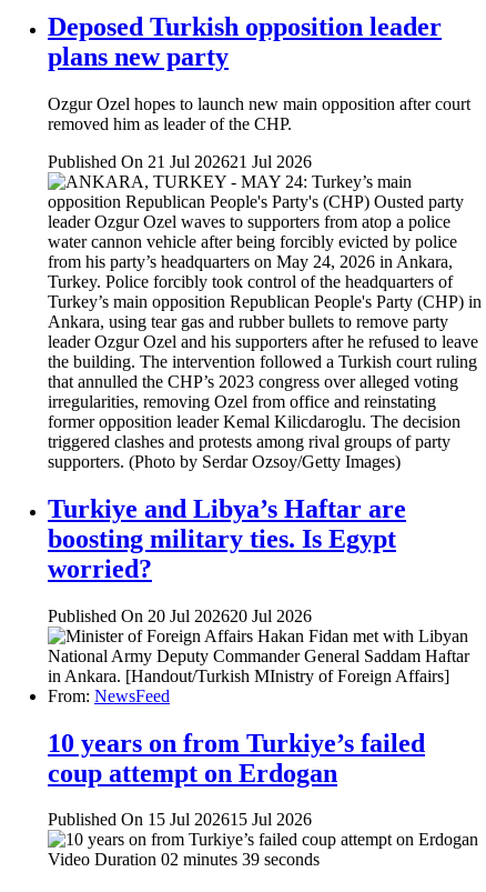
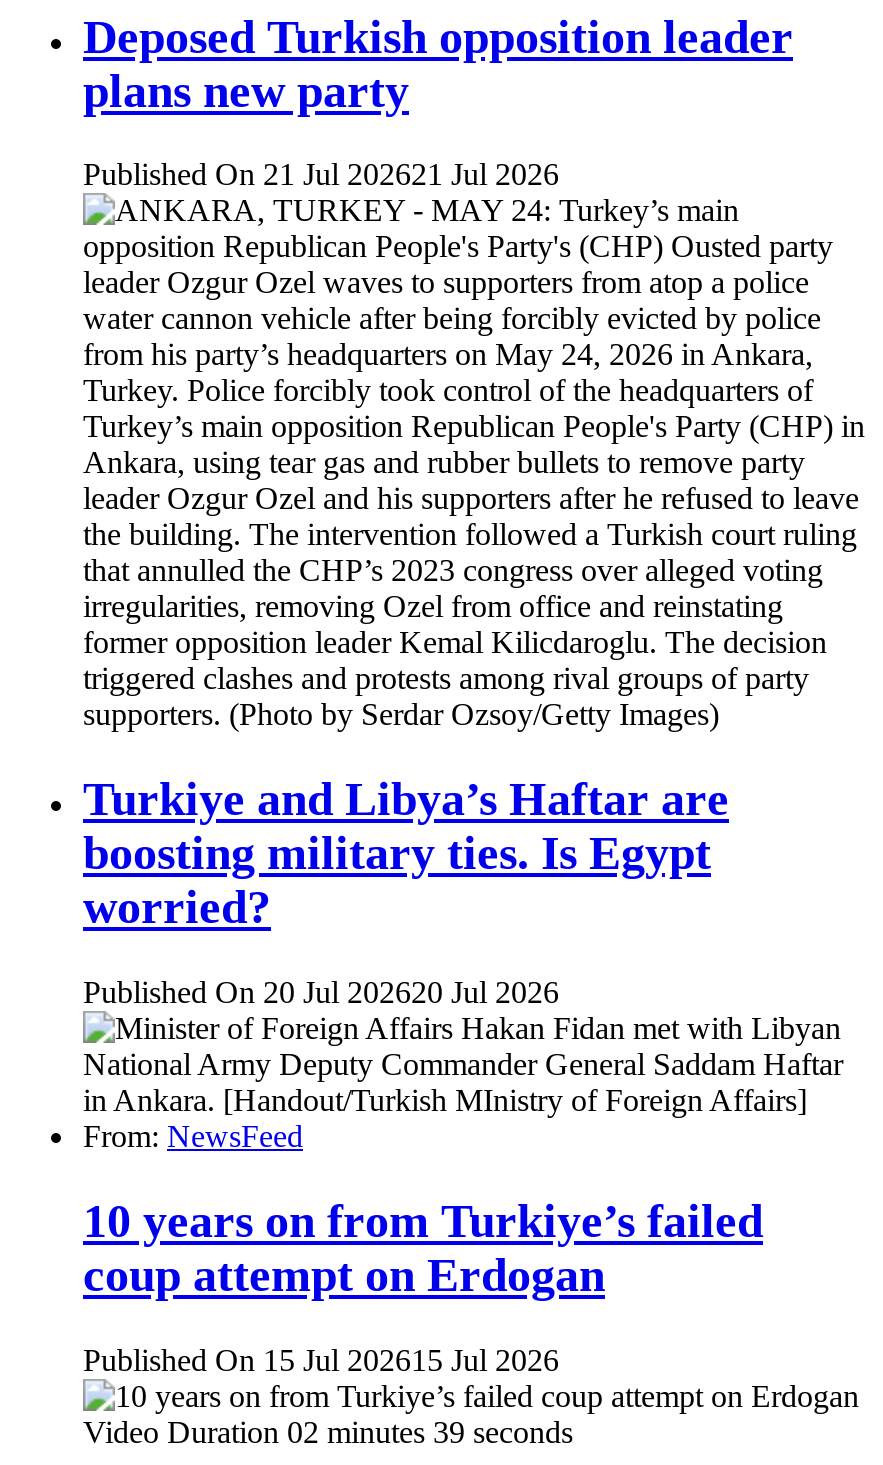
- Ozgur Ozel hopes to launch new main opposition after court
- removed him as leader of the CHP.
